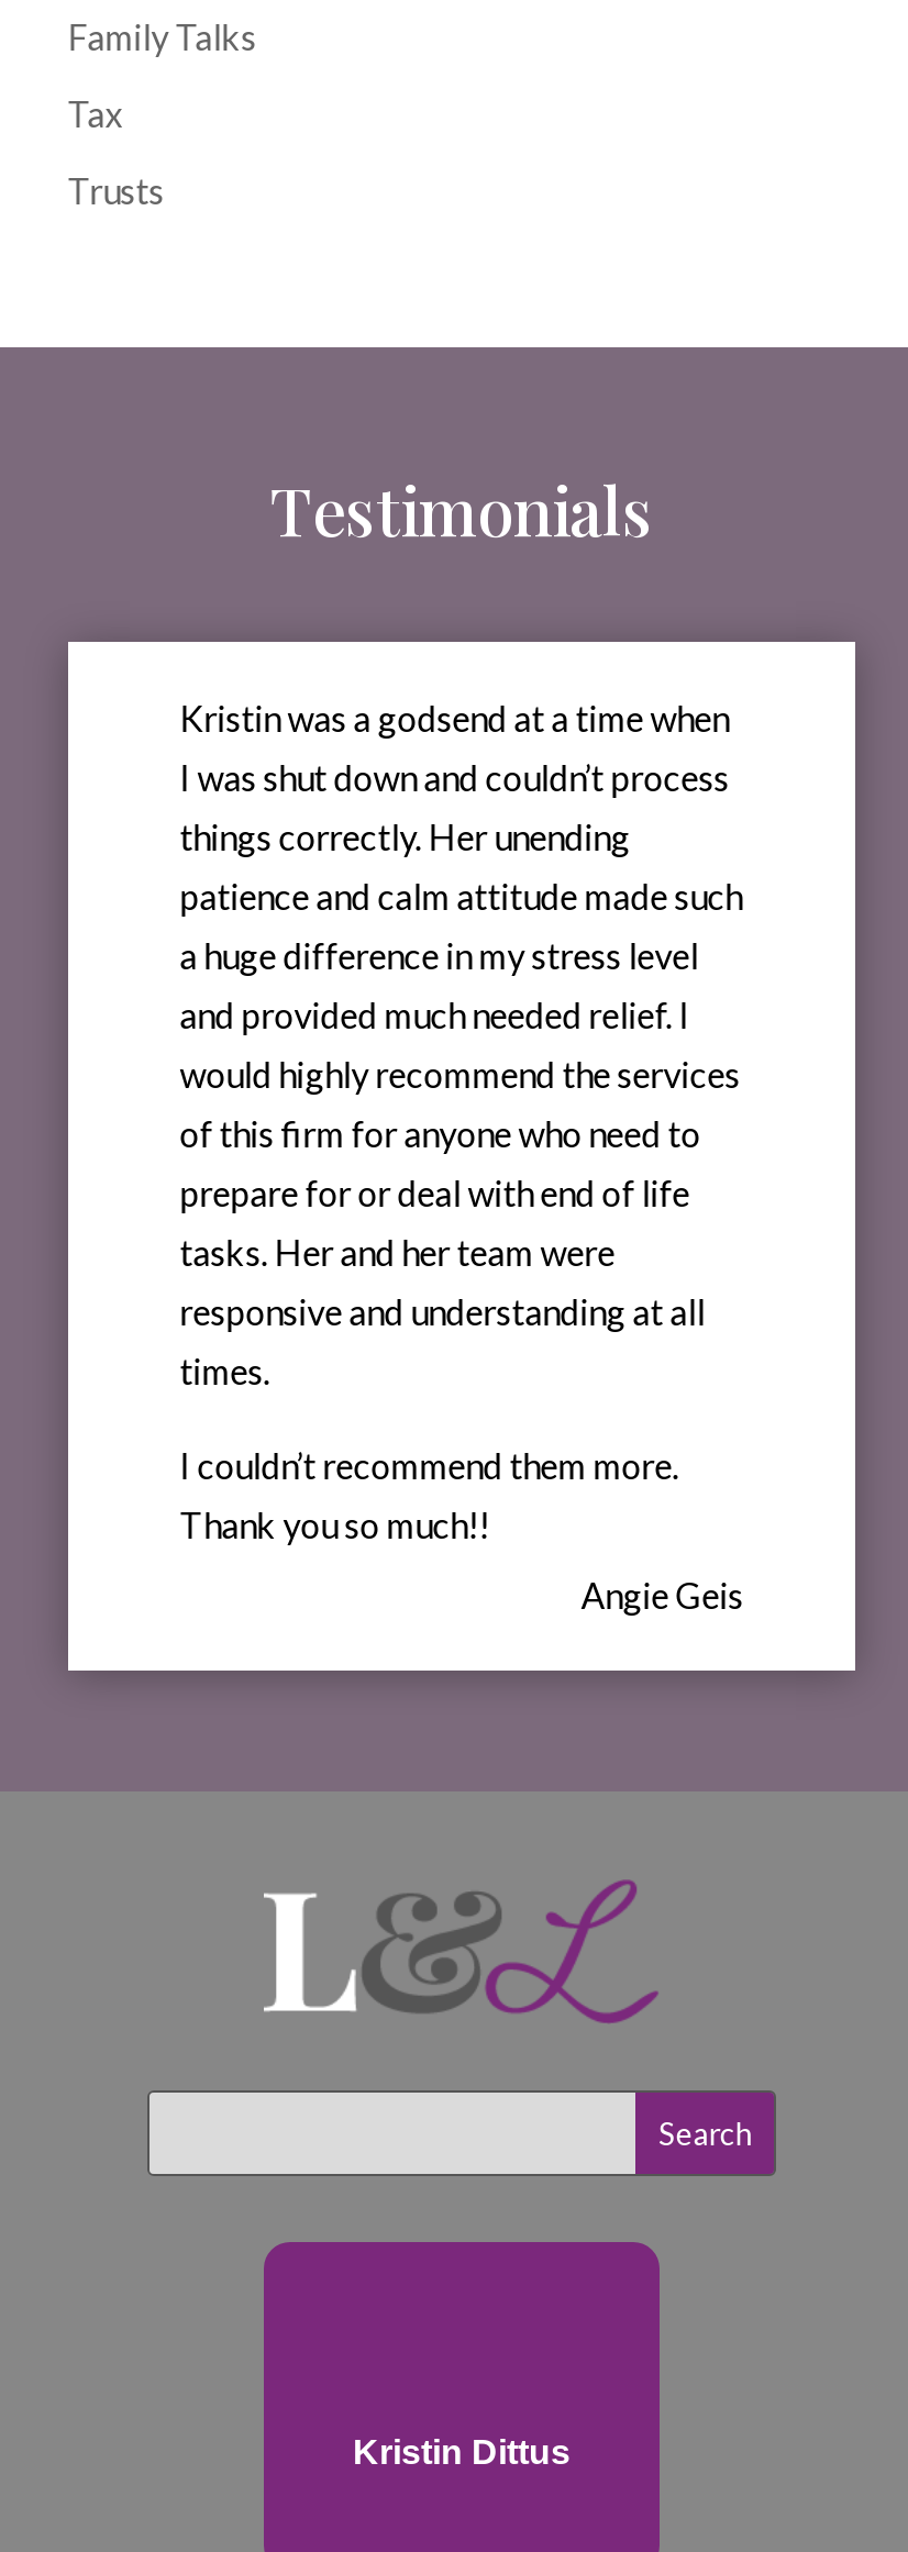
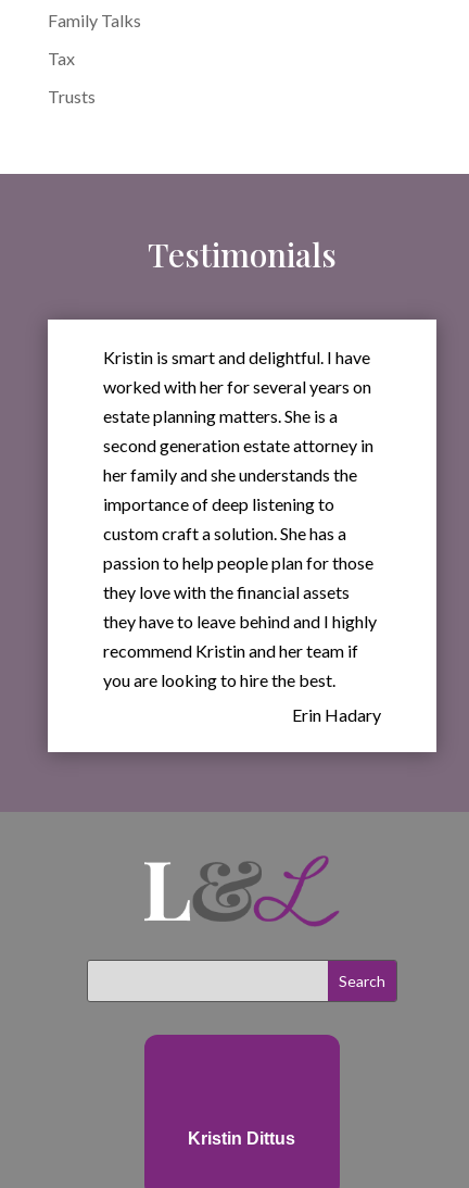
- Kristin was a godsend at a time when
- I was shut down and couldn’t process
- things correctly. Her unending
- patience and calm attitude made such
- a huge difference in my stress level
- and provided much needed relief. I
- would highly recommend the services
- of this firm for anyone who need to
- prepare for or deal with end of life
- tasks. Her and her team were
- responsive and understanding at all
- times.
- I couldn’t recommend them more.
- Thank you so much!!
- Angie Geis
+ Kristin is smart and delightful. I have
+ worked with her for several years on
+ estate planning matters. She is a
+ second generation estate attorney in
+ her family and she understands the
+ importance of deep listening to
+ custom craft a solution. She has a
+ passion to help people plan for those
+ they love with the financial assets
+ they have to leave behind and I highly
+ recommend Kristin and her team if
+ you are looking to hire the best.
+ Erin Hadary
